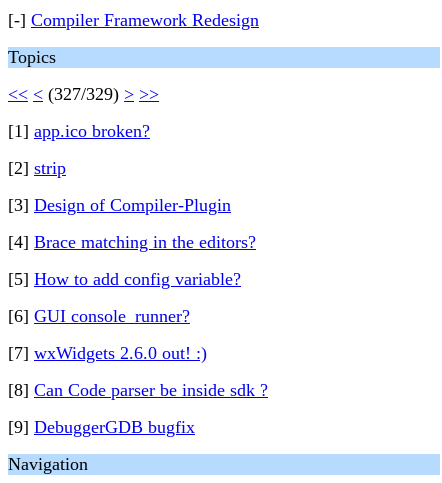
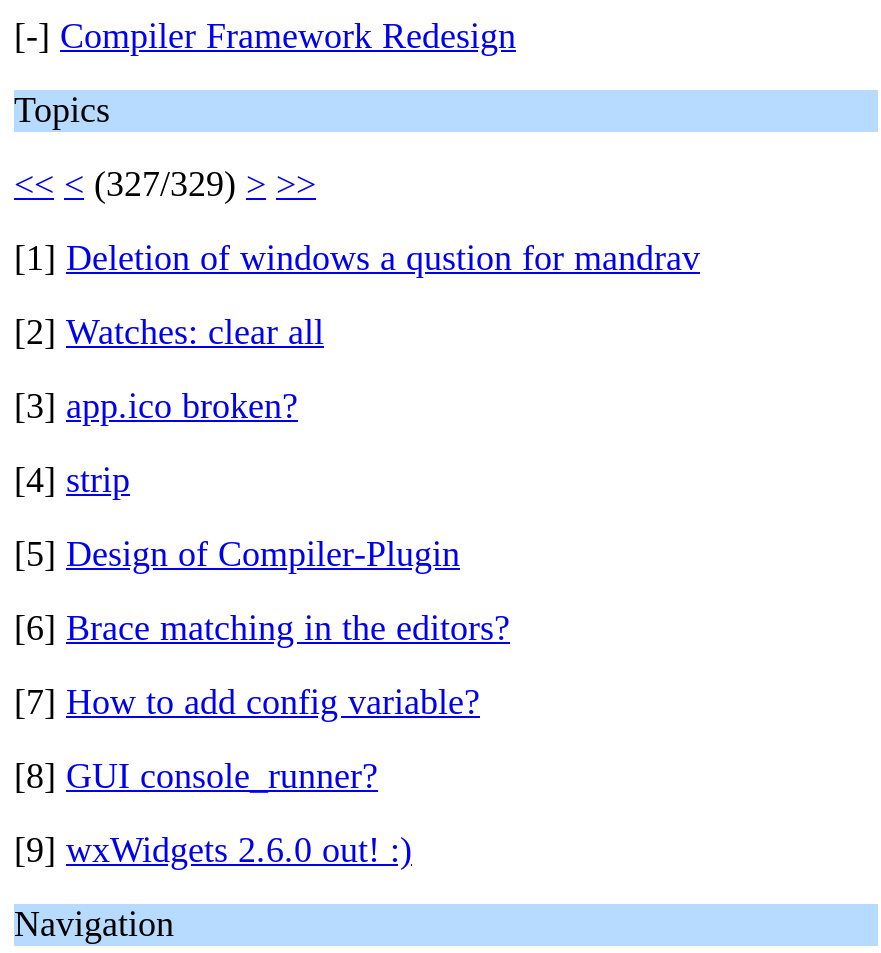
- [1] app.ico broken?
+ [1] Deletion of windows a qustion for mandrav

- [2] strip
+ [2] Watches: clear all

- [3] Design of Compiler-Plugin
+ [3] app.ico broken?

- [4] Brace matching in the editors?
+ [4] strip

- [5] How to add config variable?
+ [5] Design of Compiler-Plugin

- [6] GUI console_runner?
+ [6] Brace matching in the editors?

- [7] wxWidgets 2.6.0 out! :)
+ [7] How to add config variable?

- [8] Can Code parser be inside sdk ?
+ [8] GUI console_runner?

- [9] DebuggerGDB bugfix
+ [9] wxWidgets 2.6.0 out! :)
